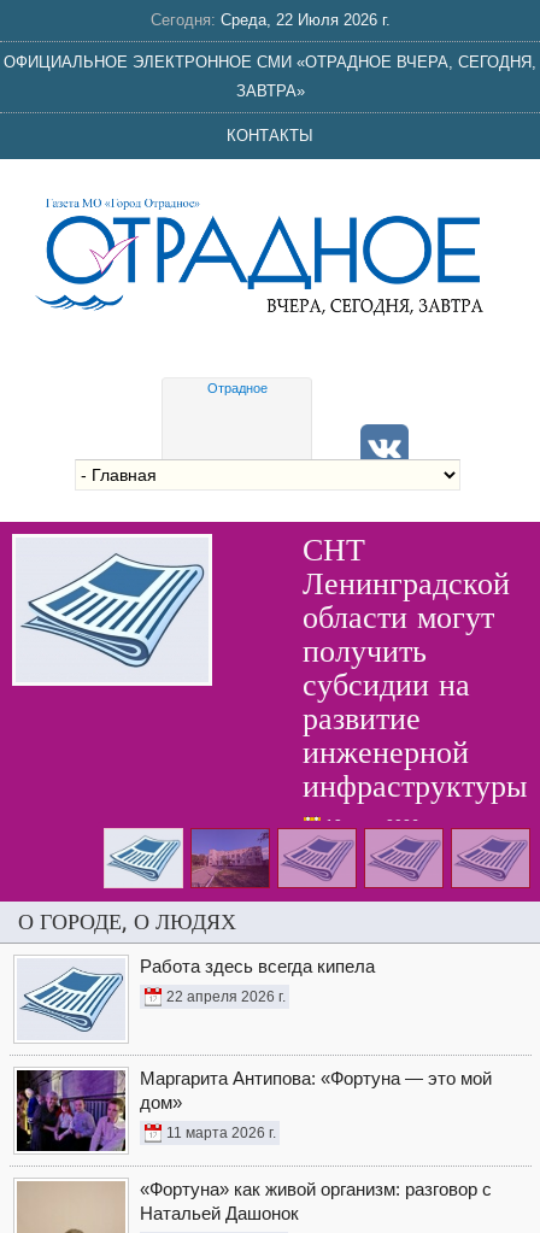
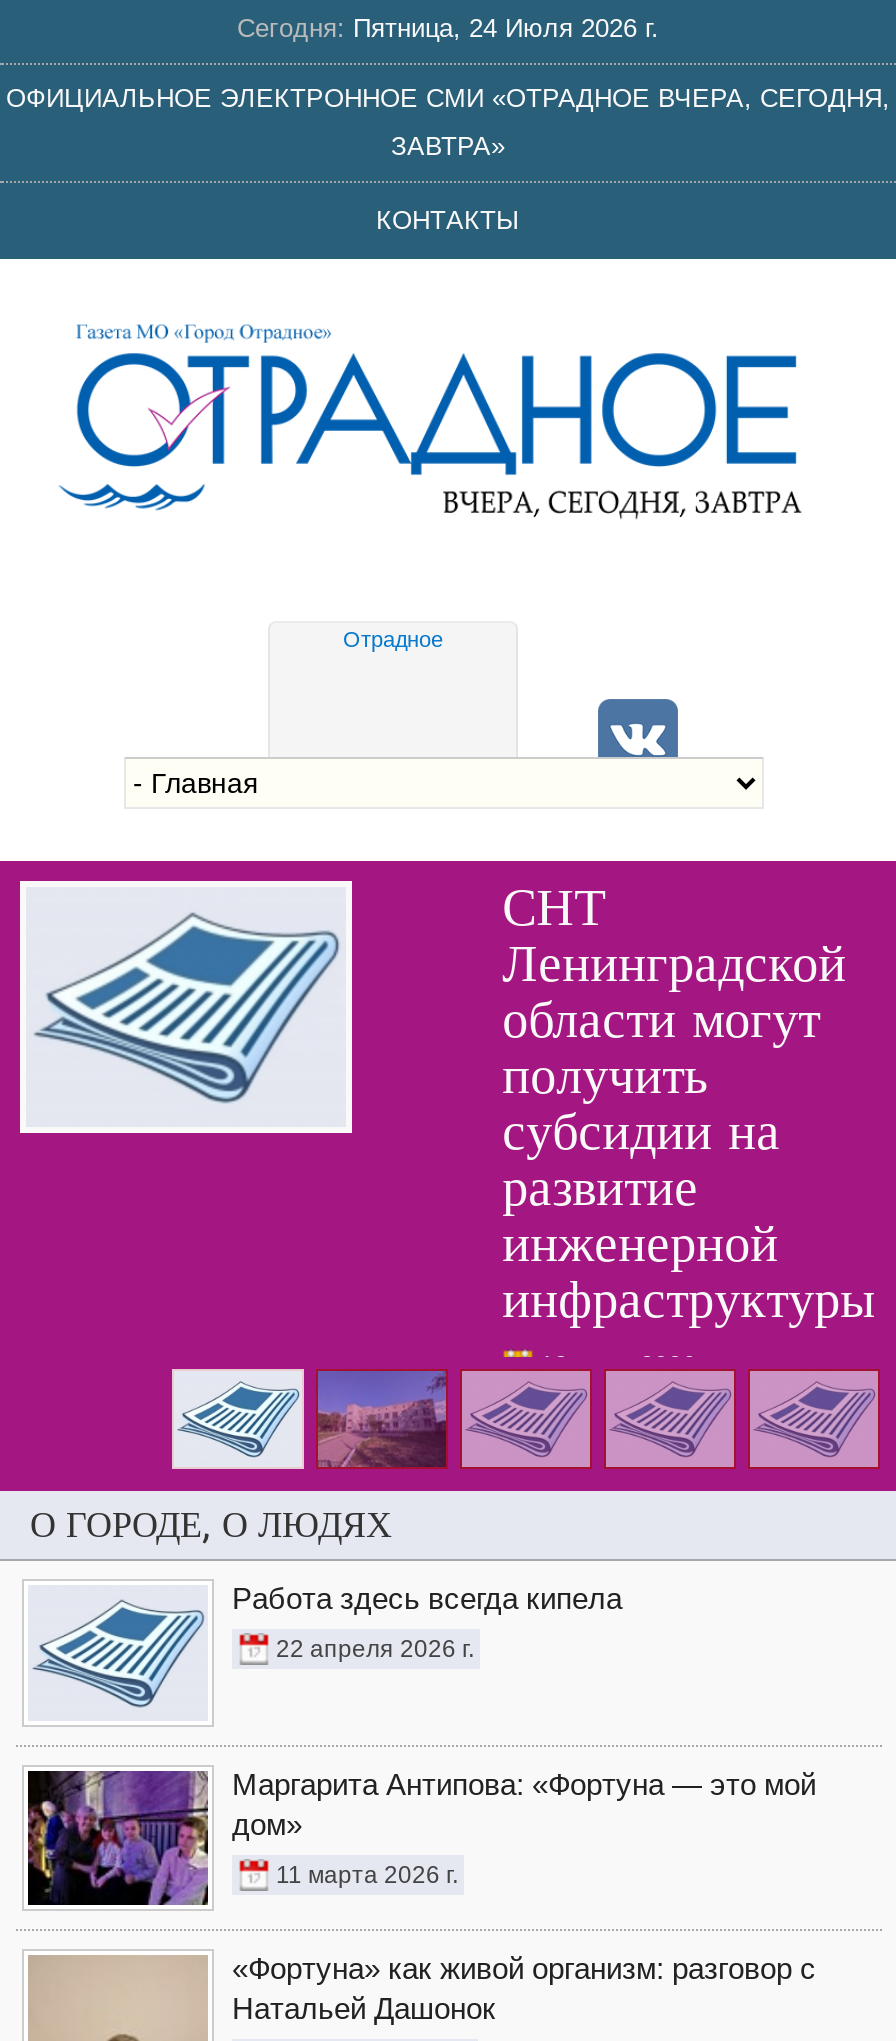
- Сегодня: Среда, 22 Июля 2026 г.
+ Сегодня: Пятница, 24 Июля 2026 г.
